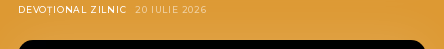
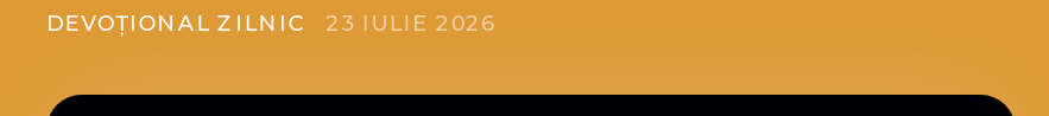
- DEVOȚIONAL ZILNIC 20 IULIE 2026
+ DEVOȚIONAL ZILNIC 23 IULIE 2026
